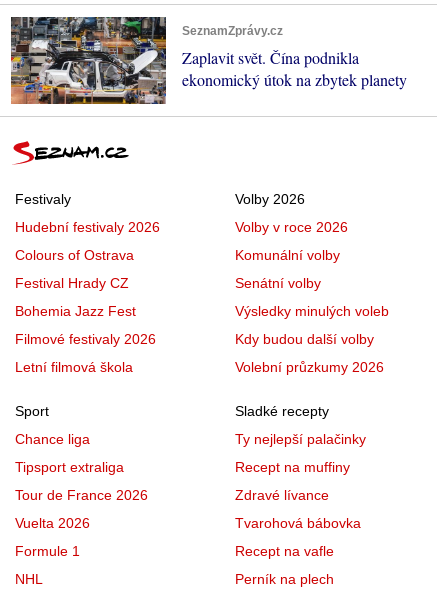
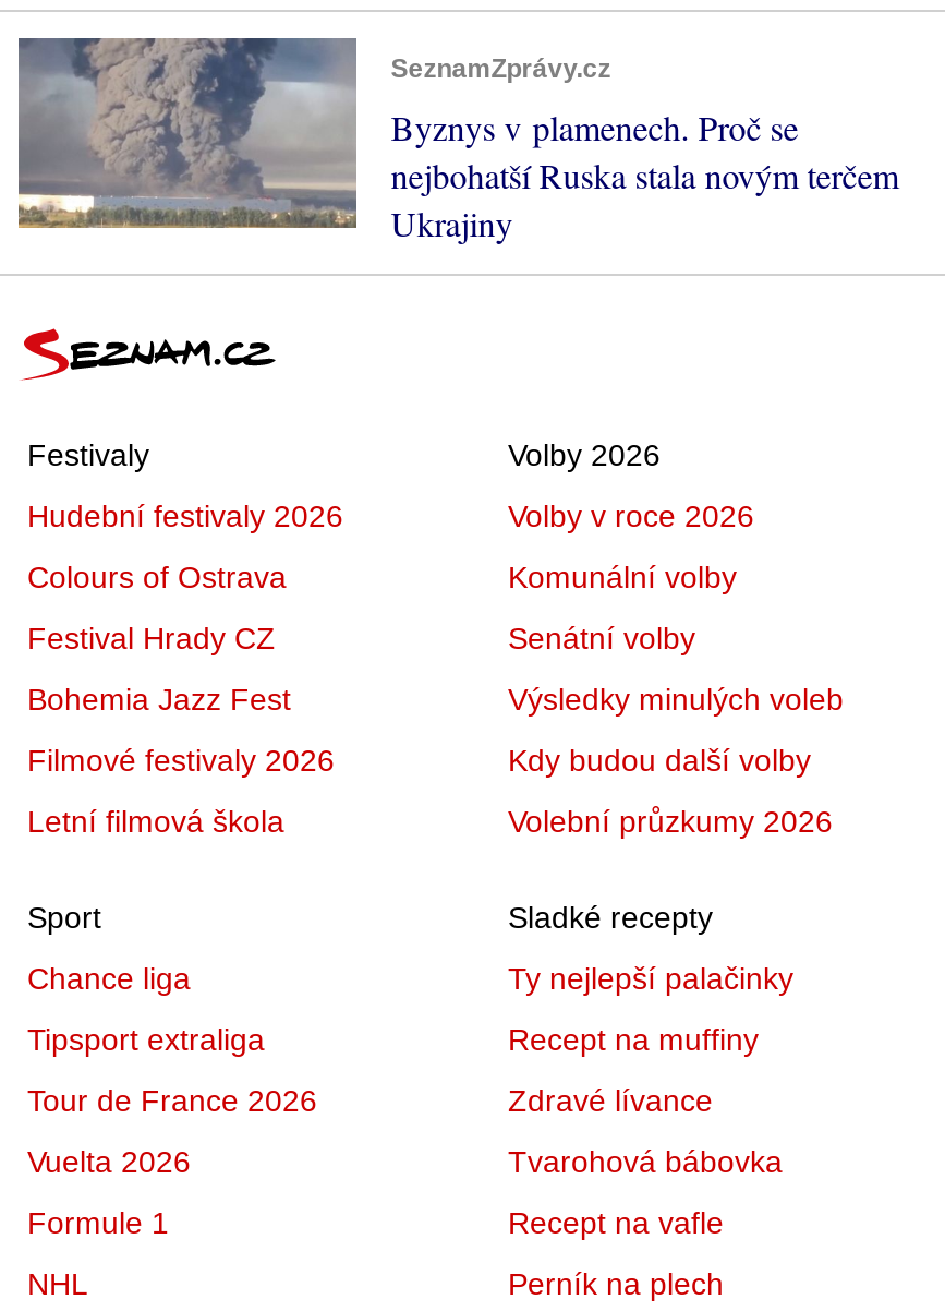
- [image]
- Zaplavit svět. Čína podnikla
- ekonomický útok na zbytek planety
+ [image]
+ Byznys v plamenech. Proč se
+ nejbohatší Ruska stala novým terčem
+ Ukrajiny
